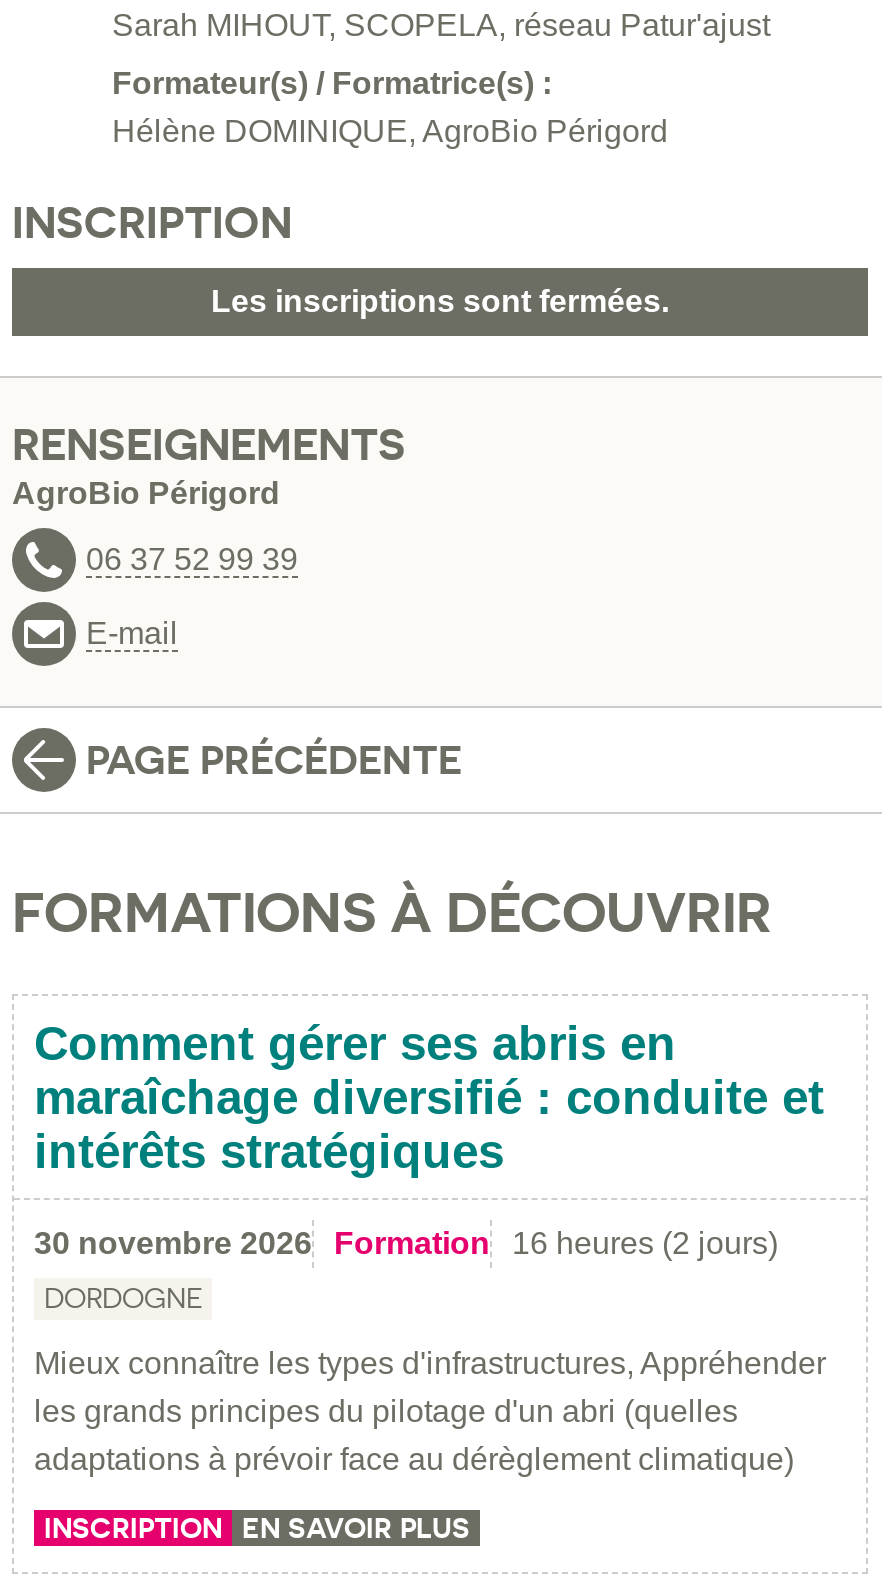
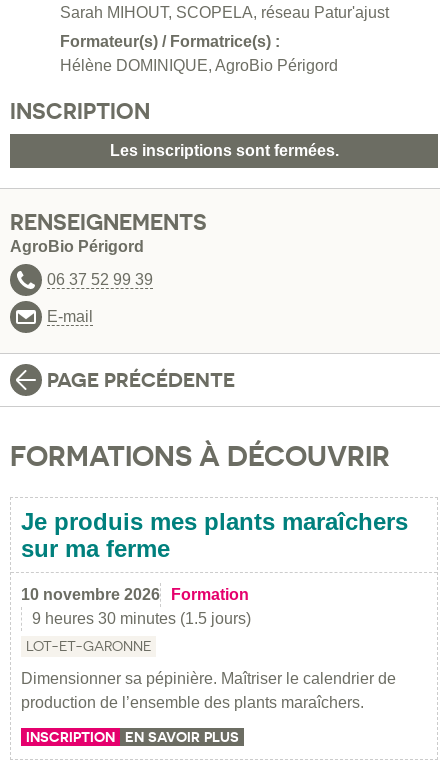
- Comment gérer ses abris en
- maraîchage diversifié : conduite et
- intérêts stratégiques
+ Je produis mes plants maraîchers
+ sur ma ferme

- 30 novembre 2026
+ 10 novembre 2026

- 16 heures (2 jours)
+ 9 heures 30 minutes (1.5 jours)

- DORDOGNE
+ LOT-ET-GARONNE

- Mieux connaître les types d'infrastructures, Appréhender
- les grands principes du pilotage d'un abri (quelles
- adaptations à prévoir face au dérèglement climatique)
+ Dimensionner sa pépinière. Maîtriser le calendrier de
+ production de l’ensemble des plants maraîchers.
